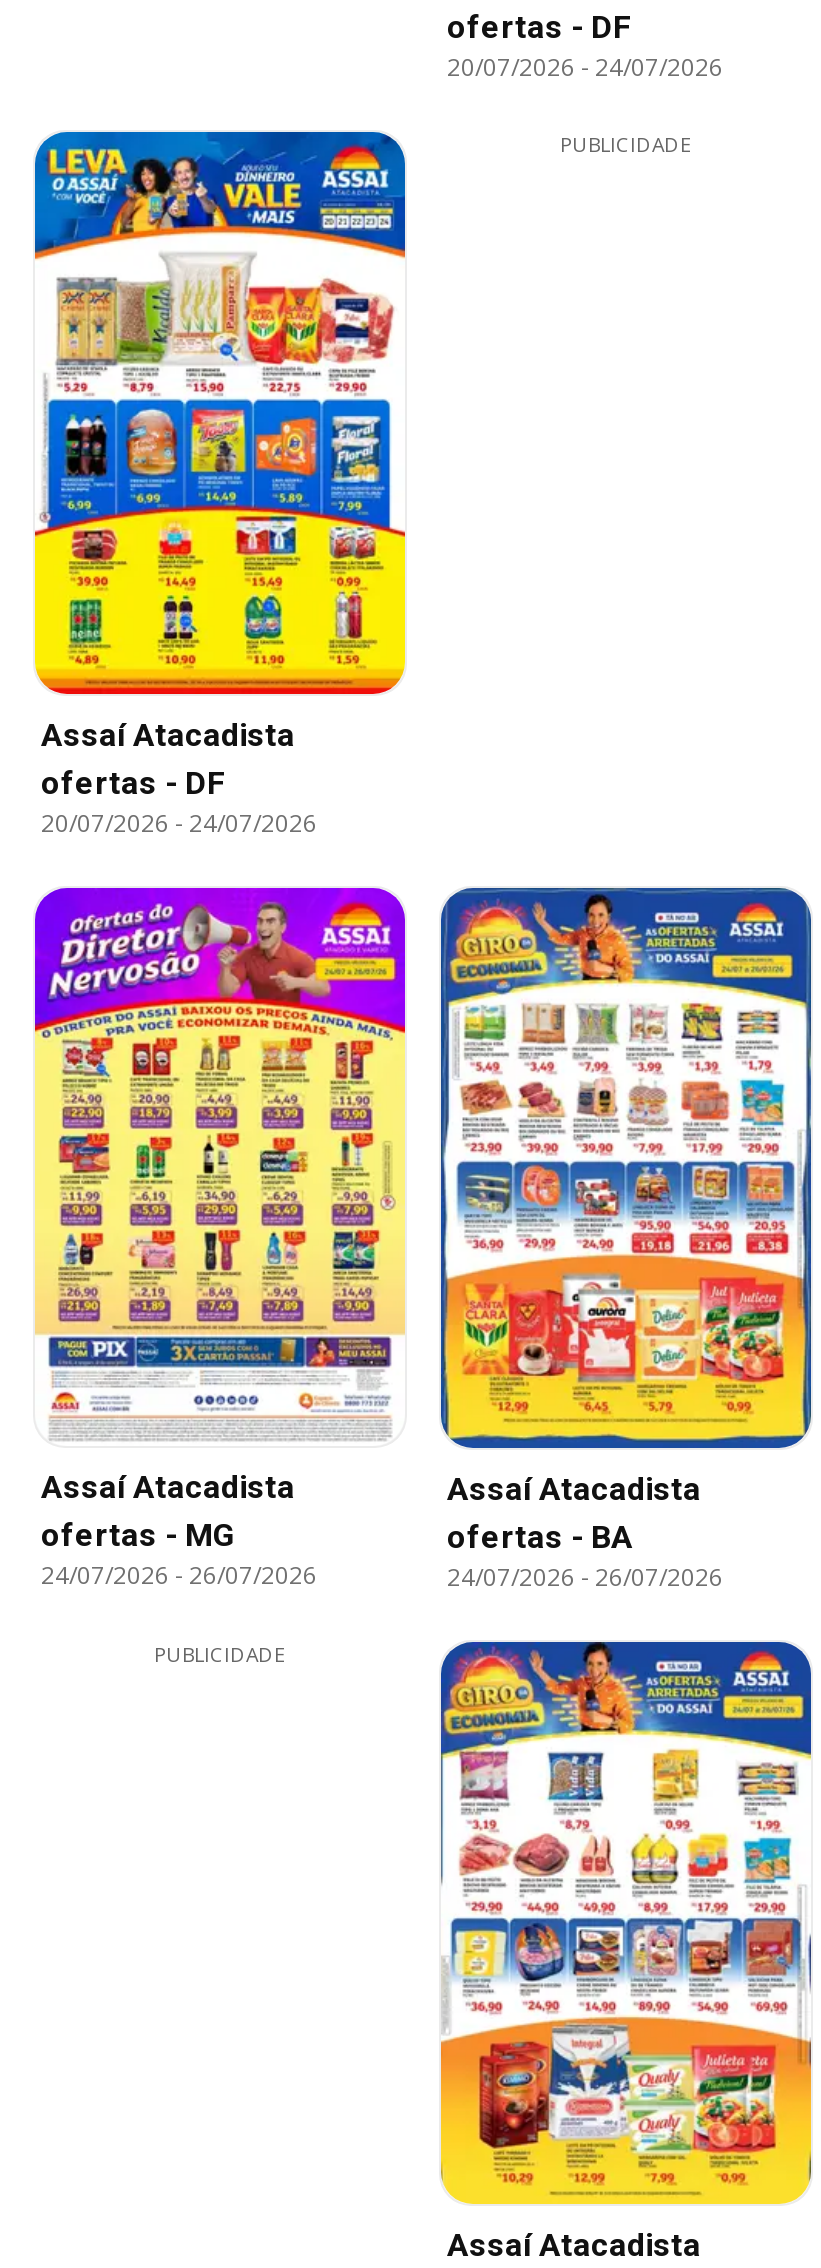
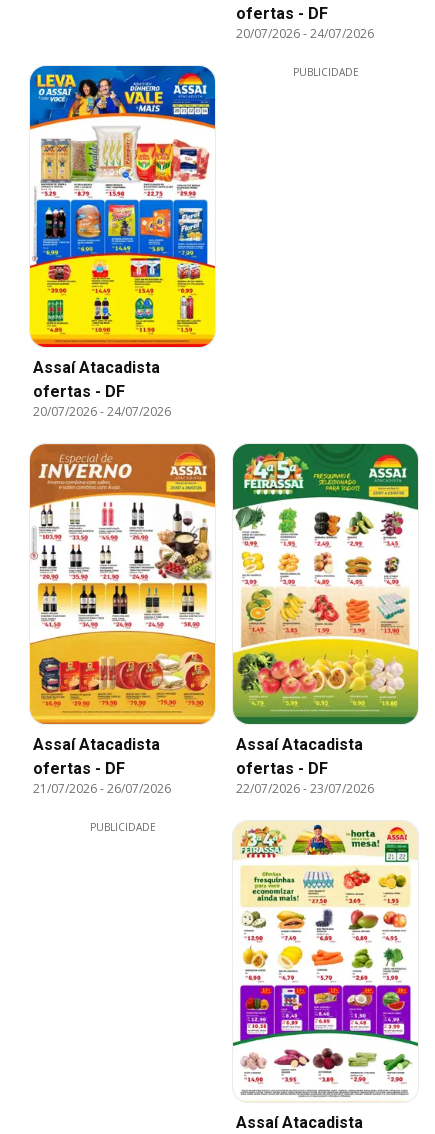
- [image]
- ofertas - MG
+ [image]
+ ofertas - DF

- [image]
- ofertas - BA
+ [image]
+ ofertas - DF

- 24/07/2026 - 26/07/2026
+ 21/07/2026 - 26/07/2026

- 24/07/2026 - 26/07/2026
+ 22/07/2026 - 23/07/2026

- [image]
+ [image]
